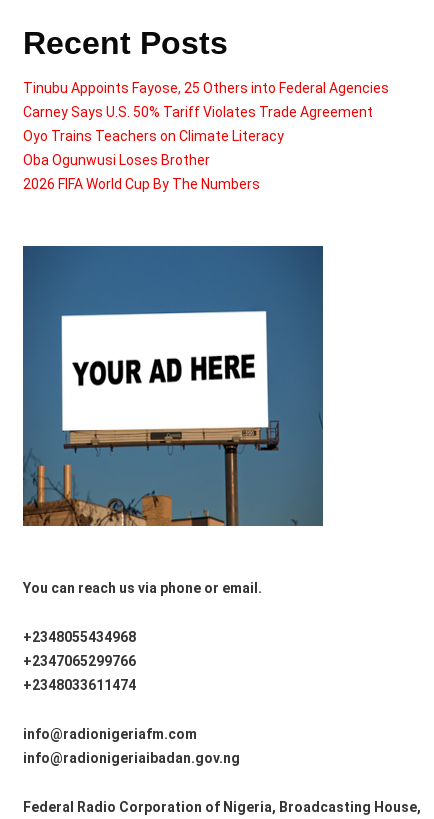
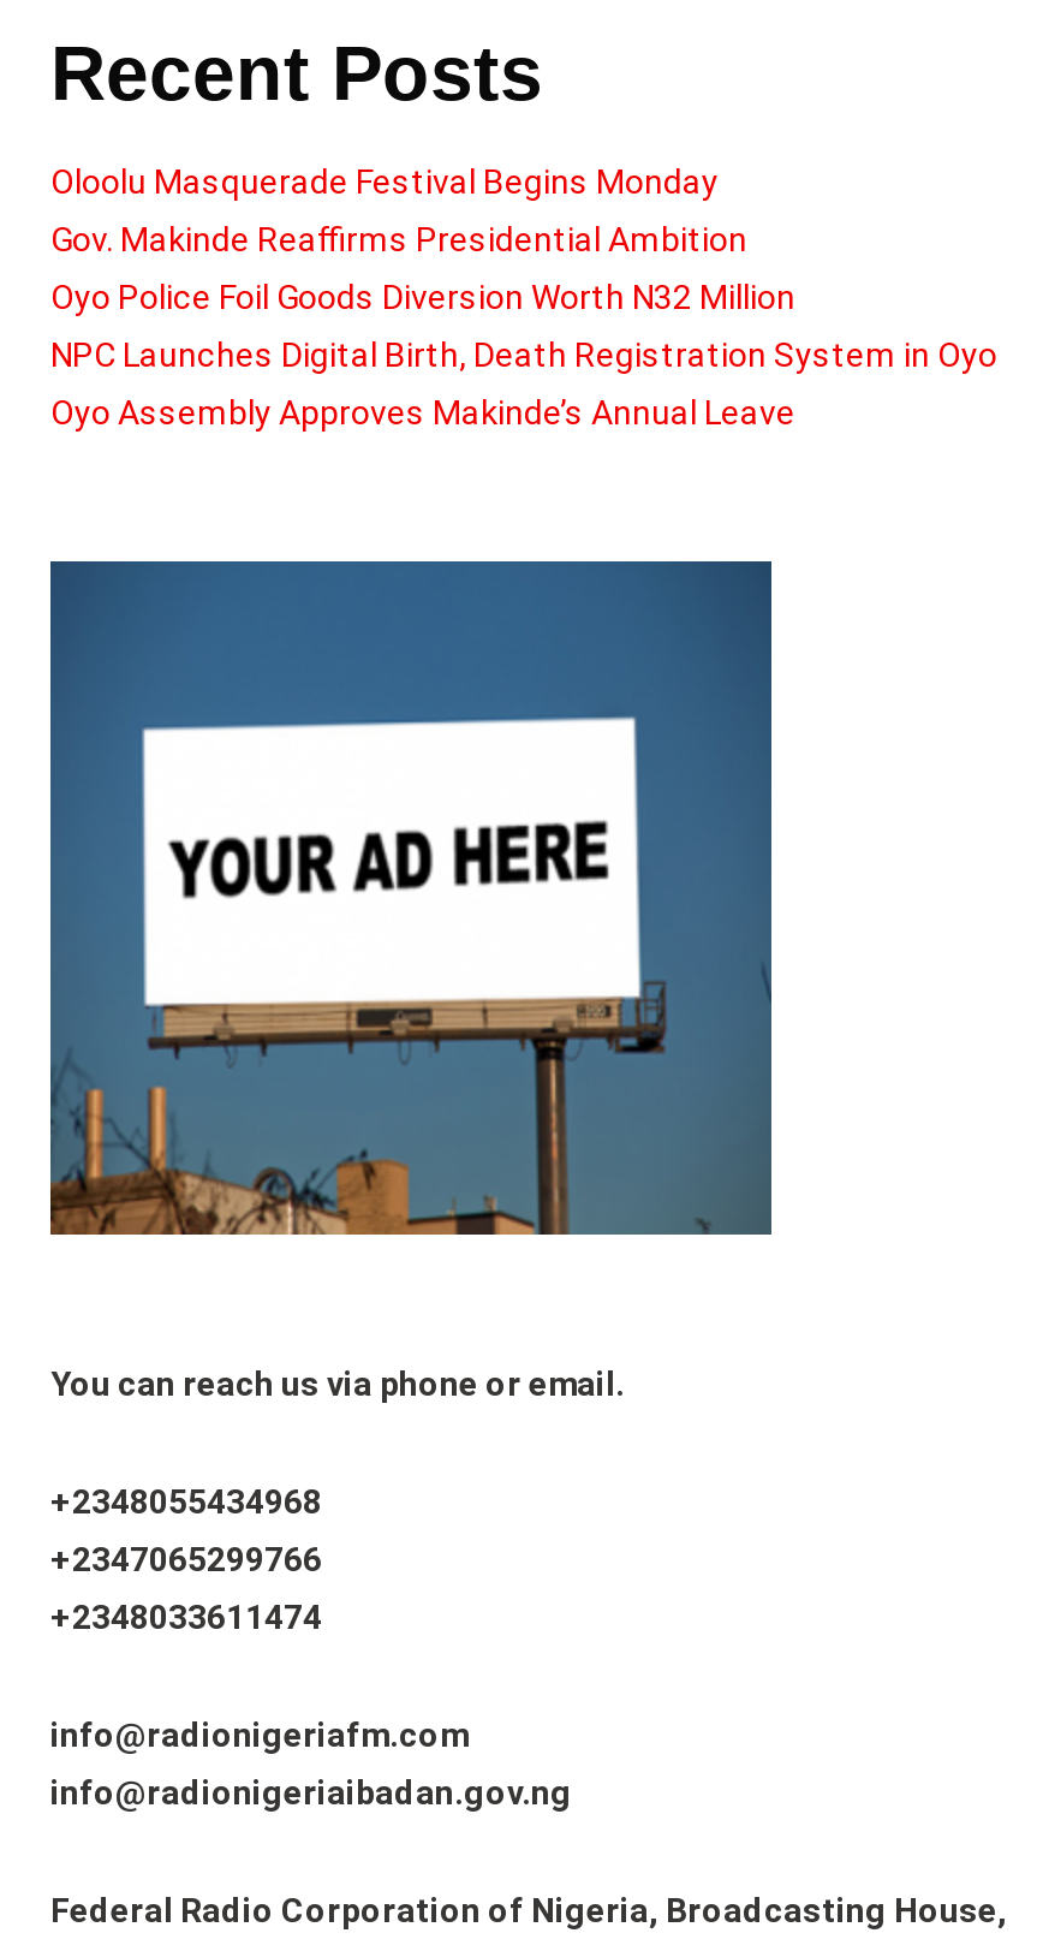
- Tinubu Appoints Fayose, 25 Others into Federal Agencies
+ Oloolu Masquerade Festival Begins Monday

- Carney Says U.S. 50% Tariff Violates Trade Agreement
+ Gov. Makinde Reaffirms Presidential Ambition

- Oyo Trains Teachers on Climate Literacy
+ Oyo Police Foil Goods Diversion Worth N32 Million

- Oba Ogunwusi Loses Brother
+ NPC Launches Digital Birth, Death Registration System in Oyo

- 2026 FIFA World Cup By The Numbers
+ Oyo Assembly Approves Makinde’s Annual Leave
